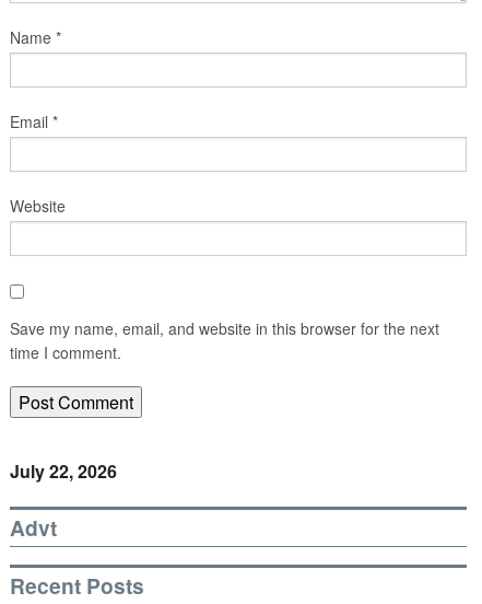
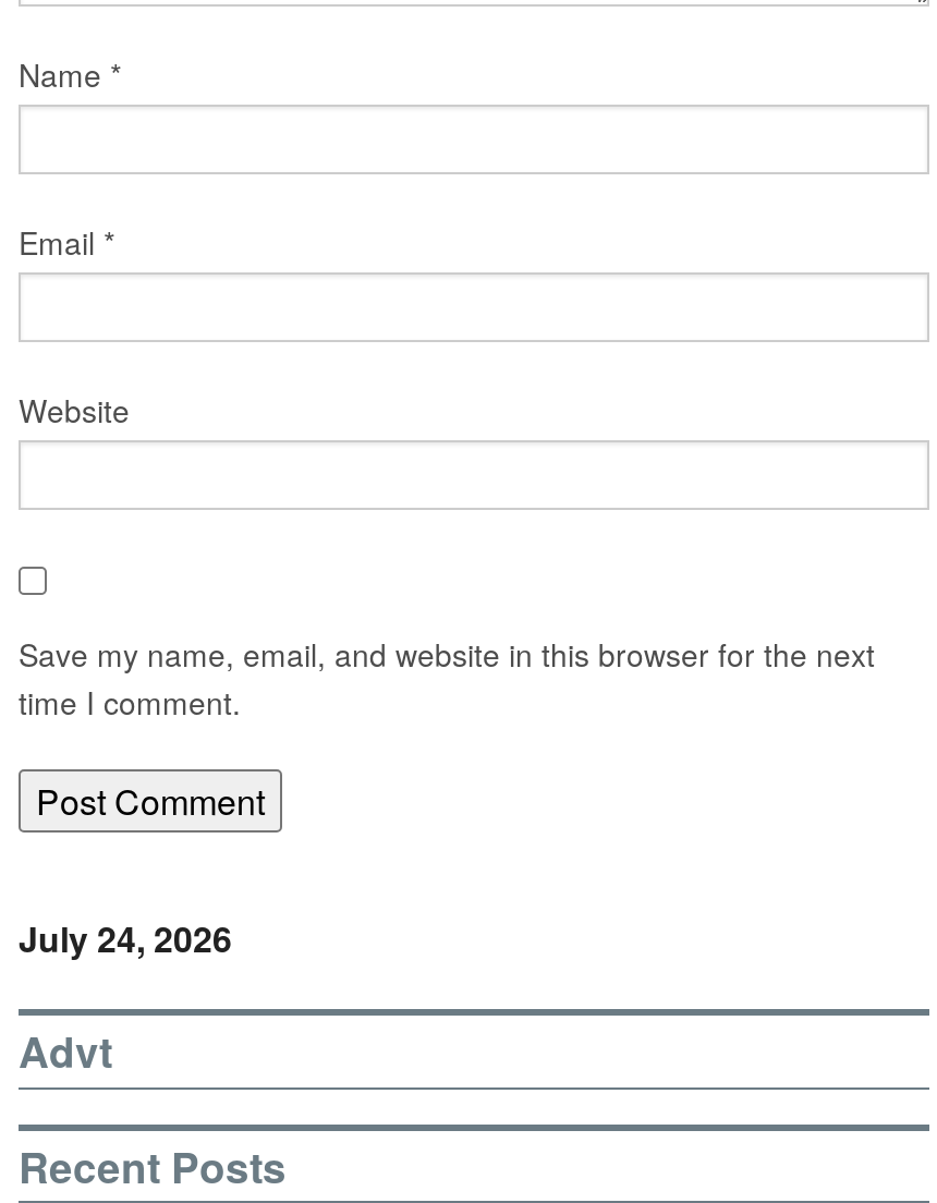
- July 22, 2026
+ July 24, 2026
